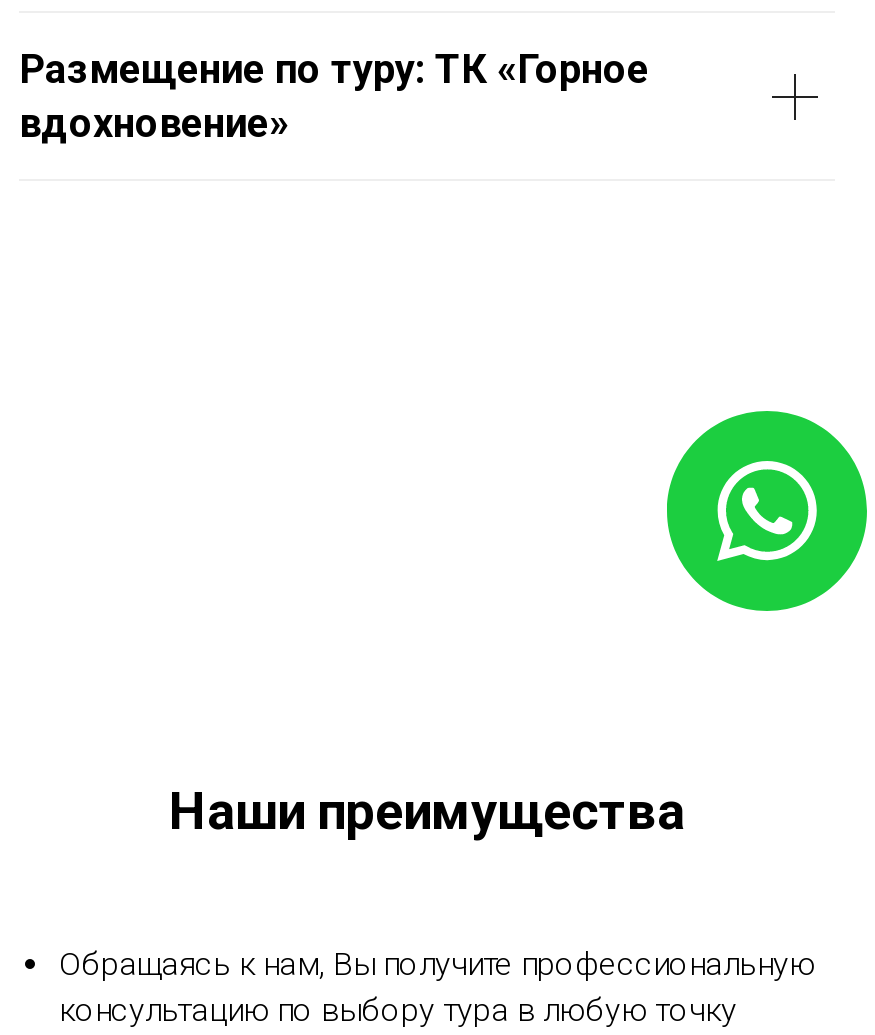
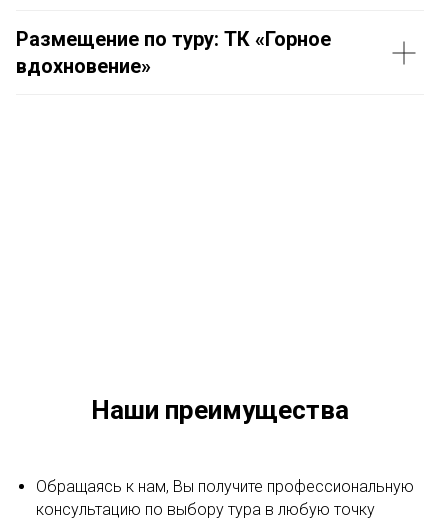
- [image]
